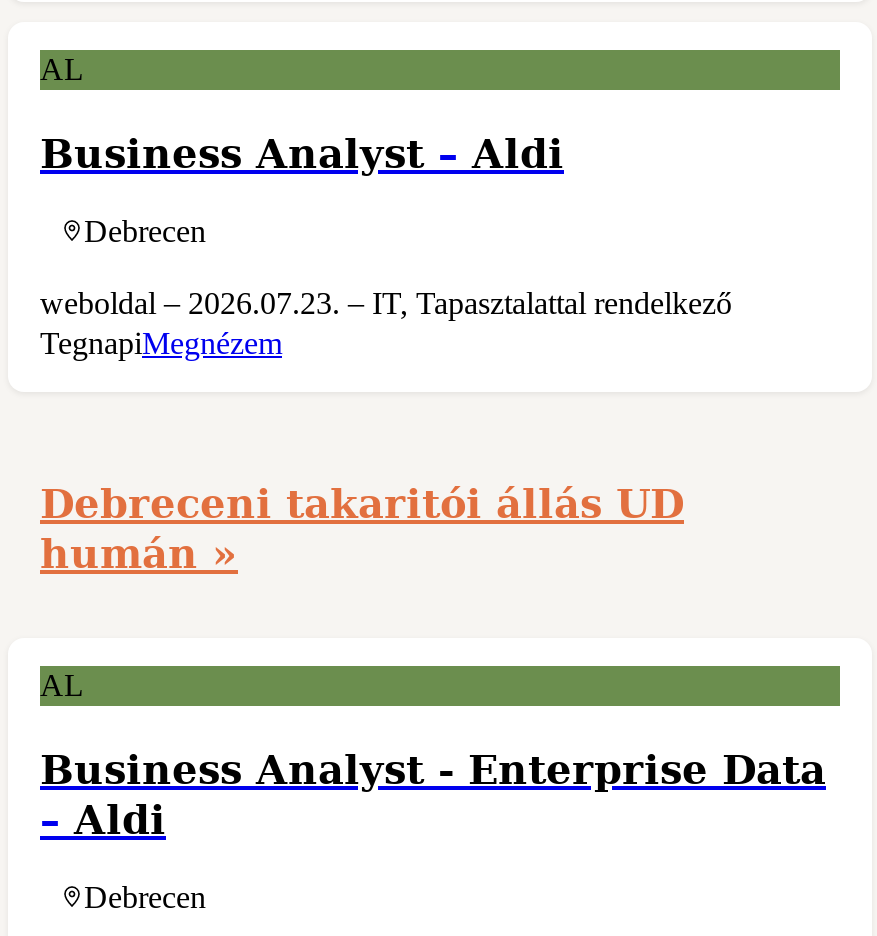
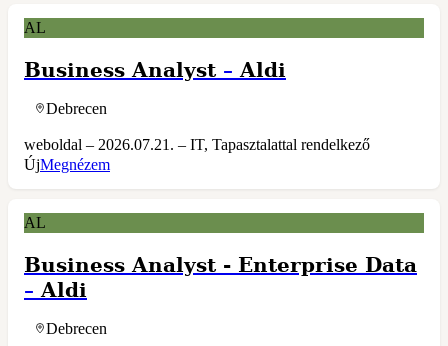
- weboldal – 2026.07.23. – IT, Tapasztalattal rendelkező
- TegnapiMegnézem
- Debreceni takaritói állás UD
- humán »
+ weboldal – 2026.07.21. – IT, Tapasztalattal rendelkező
+ ÚjMegnézem
